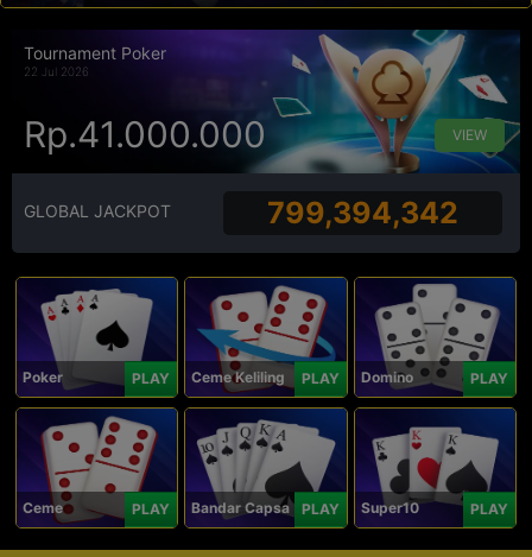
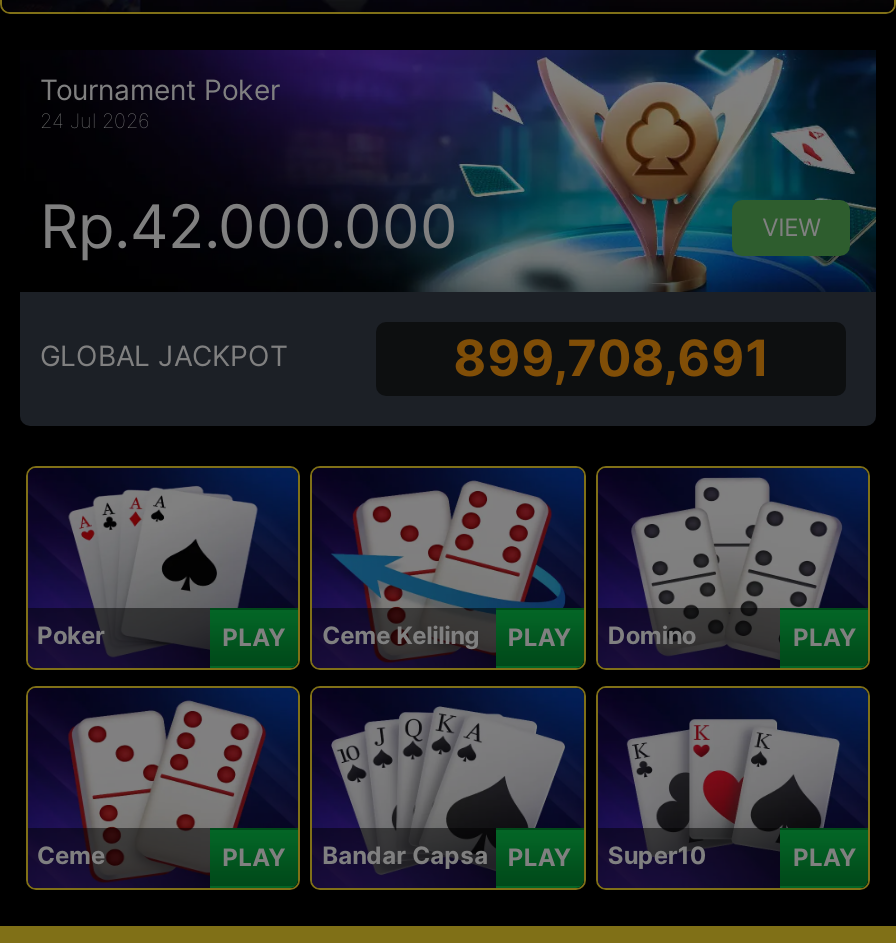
- 22 Jul 2026
+ 24 Jul 2026

- Rp.41.000.000
+ Rp.42.000.000

- 799,394,342
+ 899,708,691
